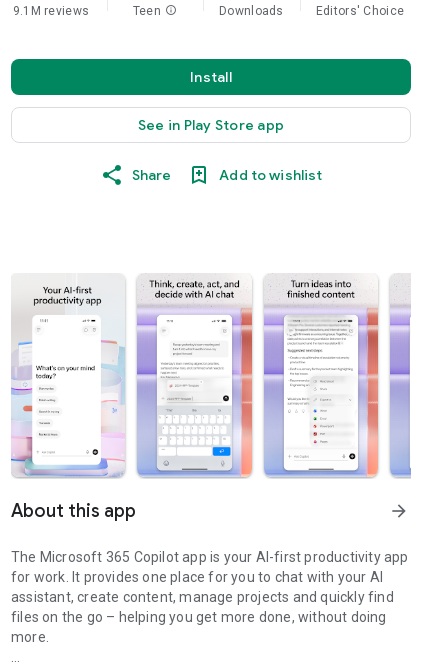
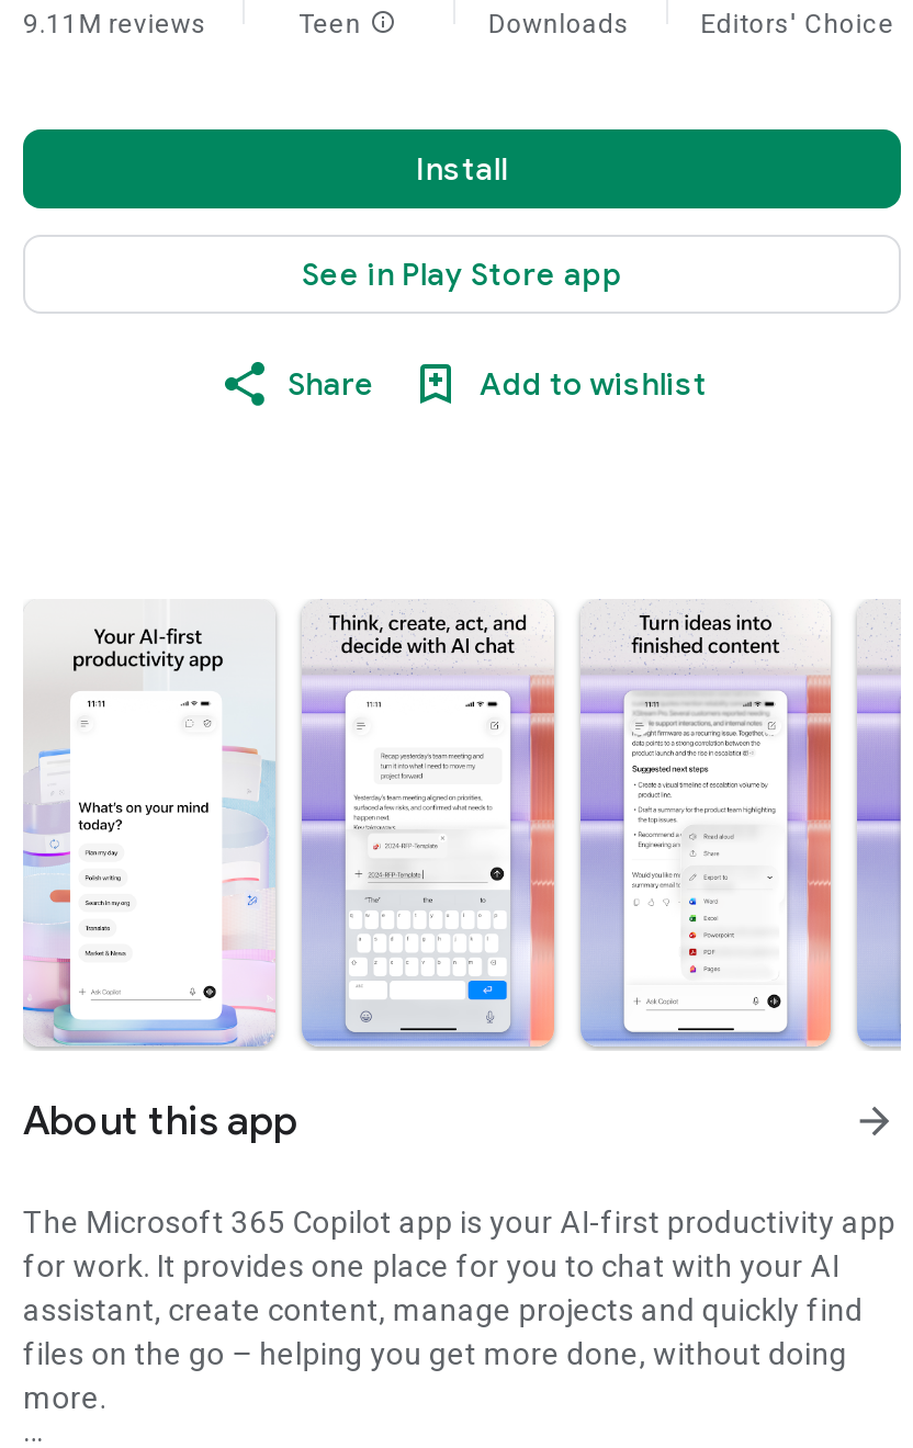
- 9.1M reviews
+ 9.11M reviews
